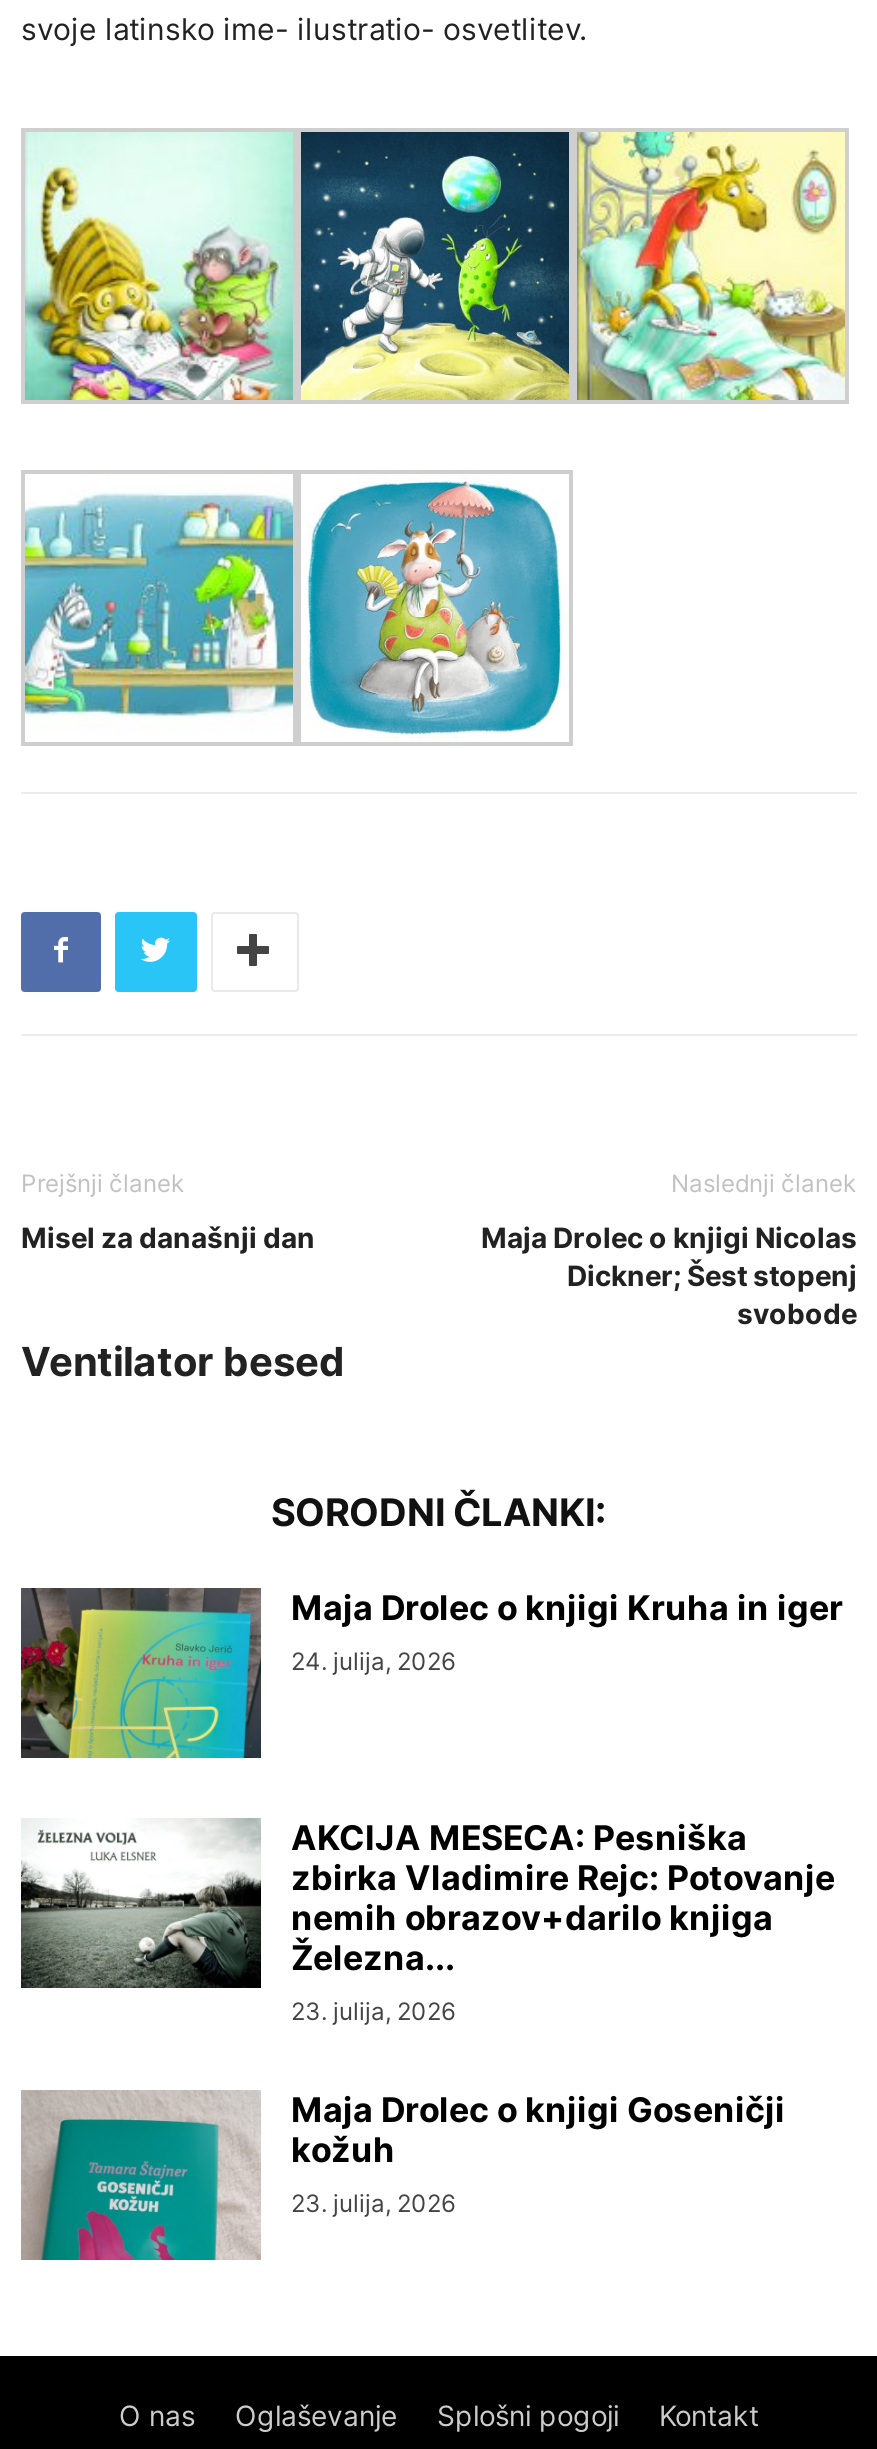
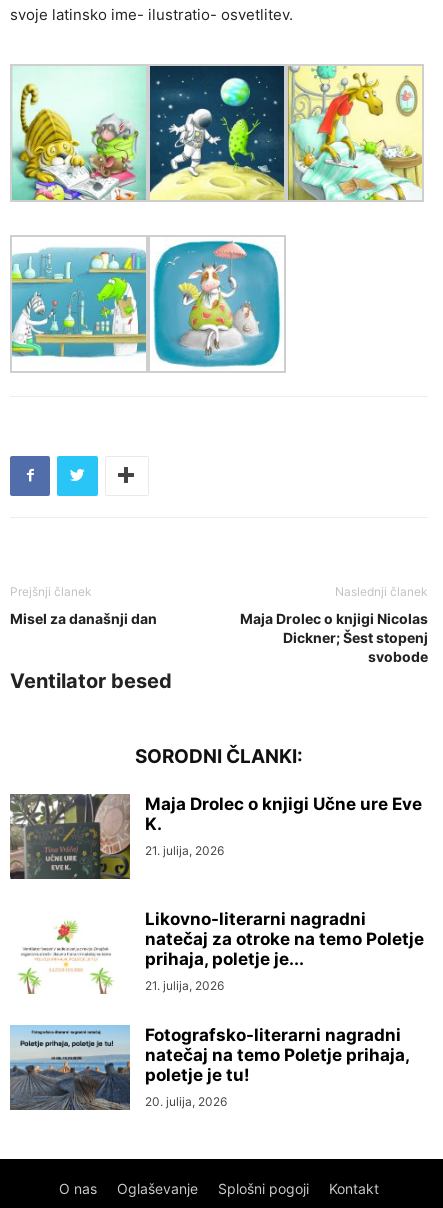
- [image]
- Maja Drolec o knjigi Kruha in iger
- 24. julija, 2026
+ [image]
+ Maja Drolec o knjigi Učne ure Eve
+ K.
+ 21. julija, 2026

- [image]
- AKCIJA MESECA: Pesniška
- zbirka Vladimire Rejc: Potovanje
- nemih obrazov+darilo knjiga
- Železna...
- 23. julija, 2026
+ [image]
+ Likovno-literarni nagradni
+ natečaj za otroke na temo Poletje
+ prihaja, poletje je...
+ 21. julija, 2026

- [image]
- Maja Drolec o knjigi Goseničji
- kožuh
- 23. julija, 2026
+ [image]
+ Fotografsko-literarni nagradni
+ natečaj na temo Poletje prihaja,
+ poletje je tu!
+ 20. julija, 2026
